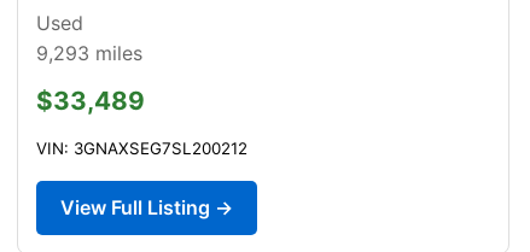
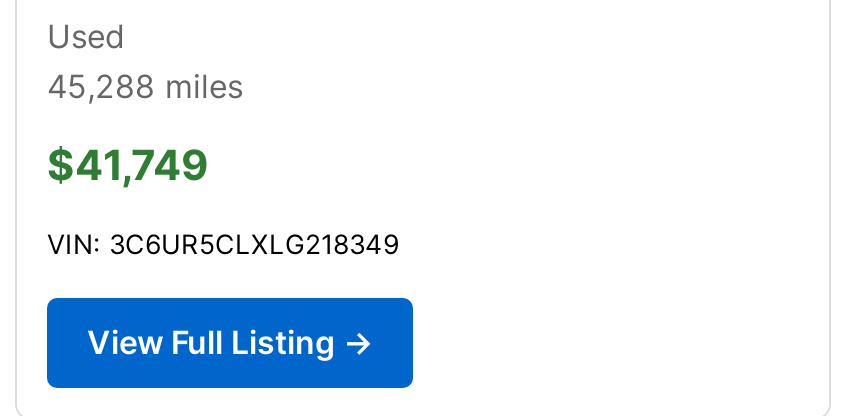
- 9,293 miles
+ 45,288 miles

- $33,489
+ $41,749

- VIN: 3GNAXSEG7SL200212
+ VIN: 3C6UR5CLXLG218349
